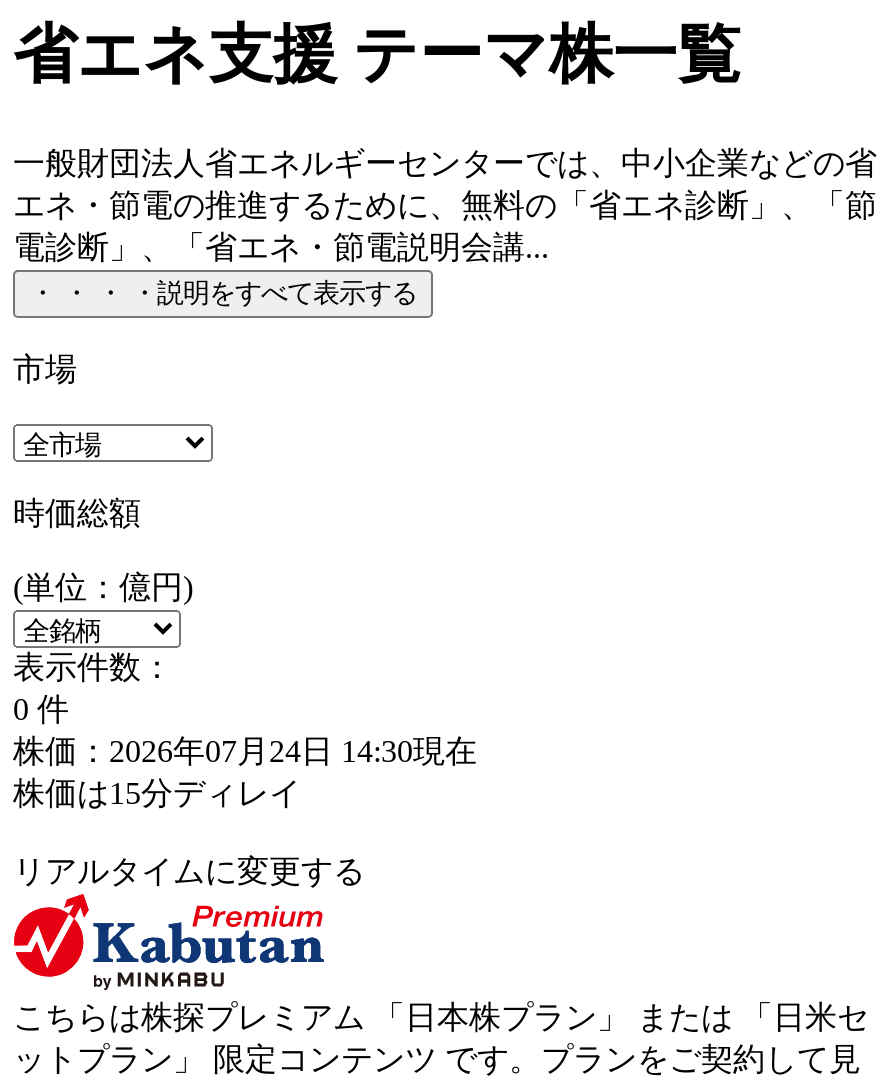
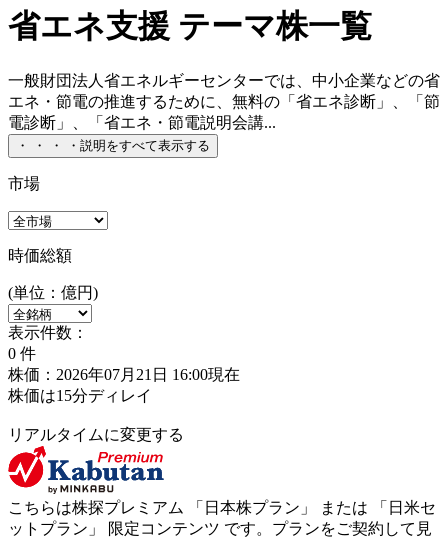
- 株価：2026年07月24日 14:30現在
+ 株価：2026年07月21日 16:00現在
